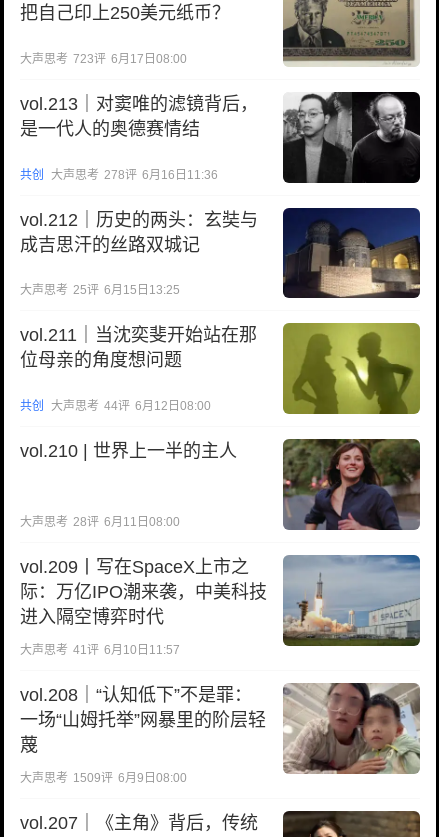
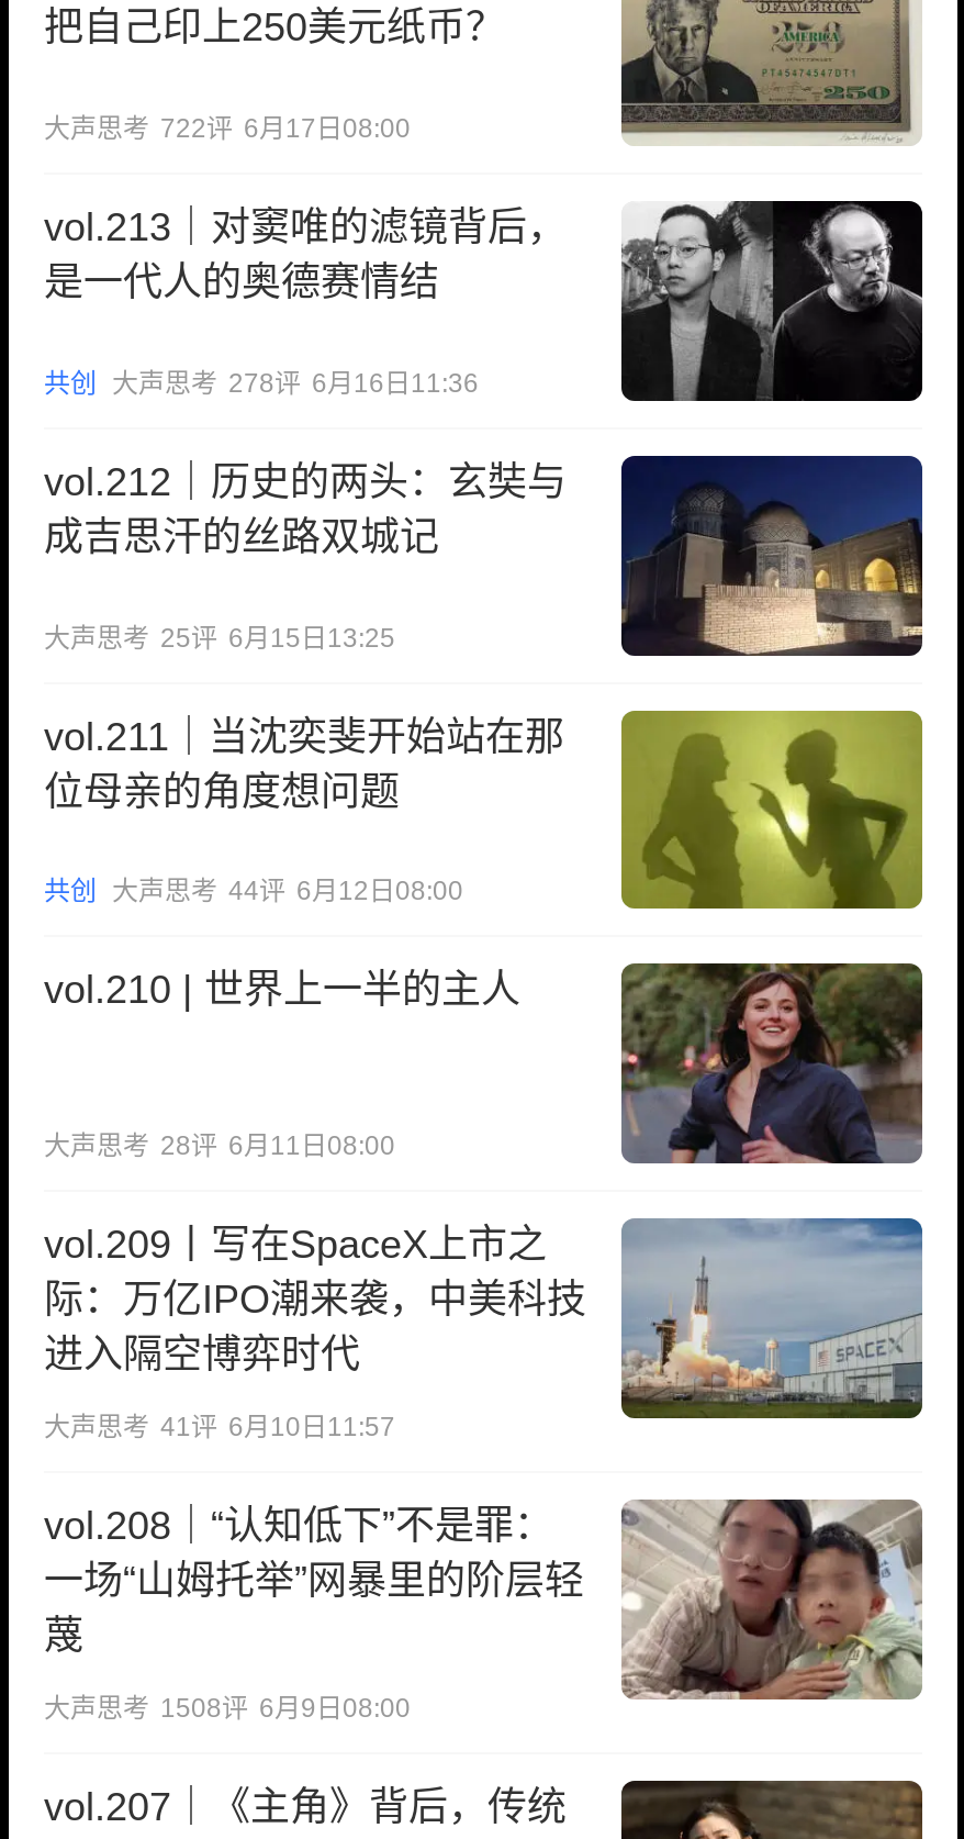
- 大声思考 723评 6月17日08:00
+ 大声思考 722评 6月17日08:00

- 大声思考 1509评 6月9日08:00
+ 大声思考 1508评 6月9日08:00
